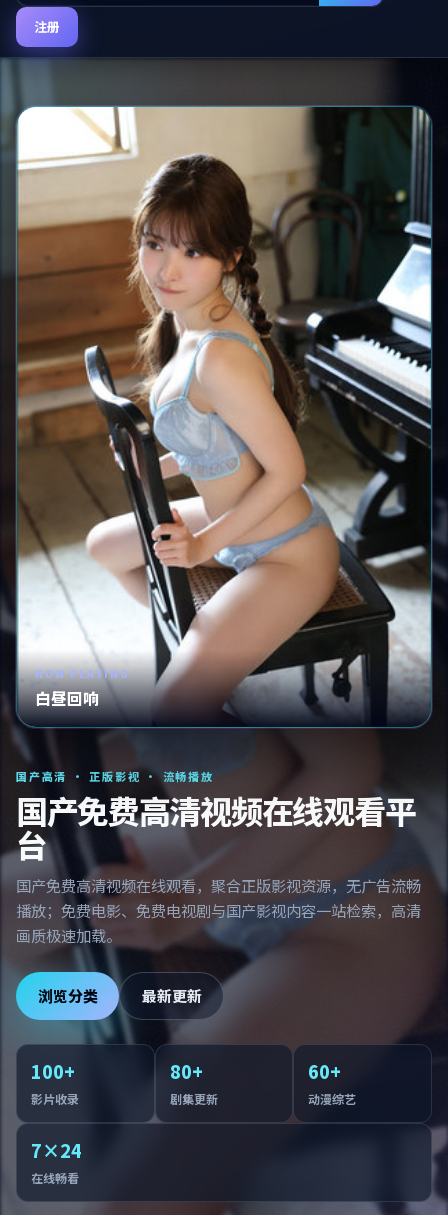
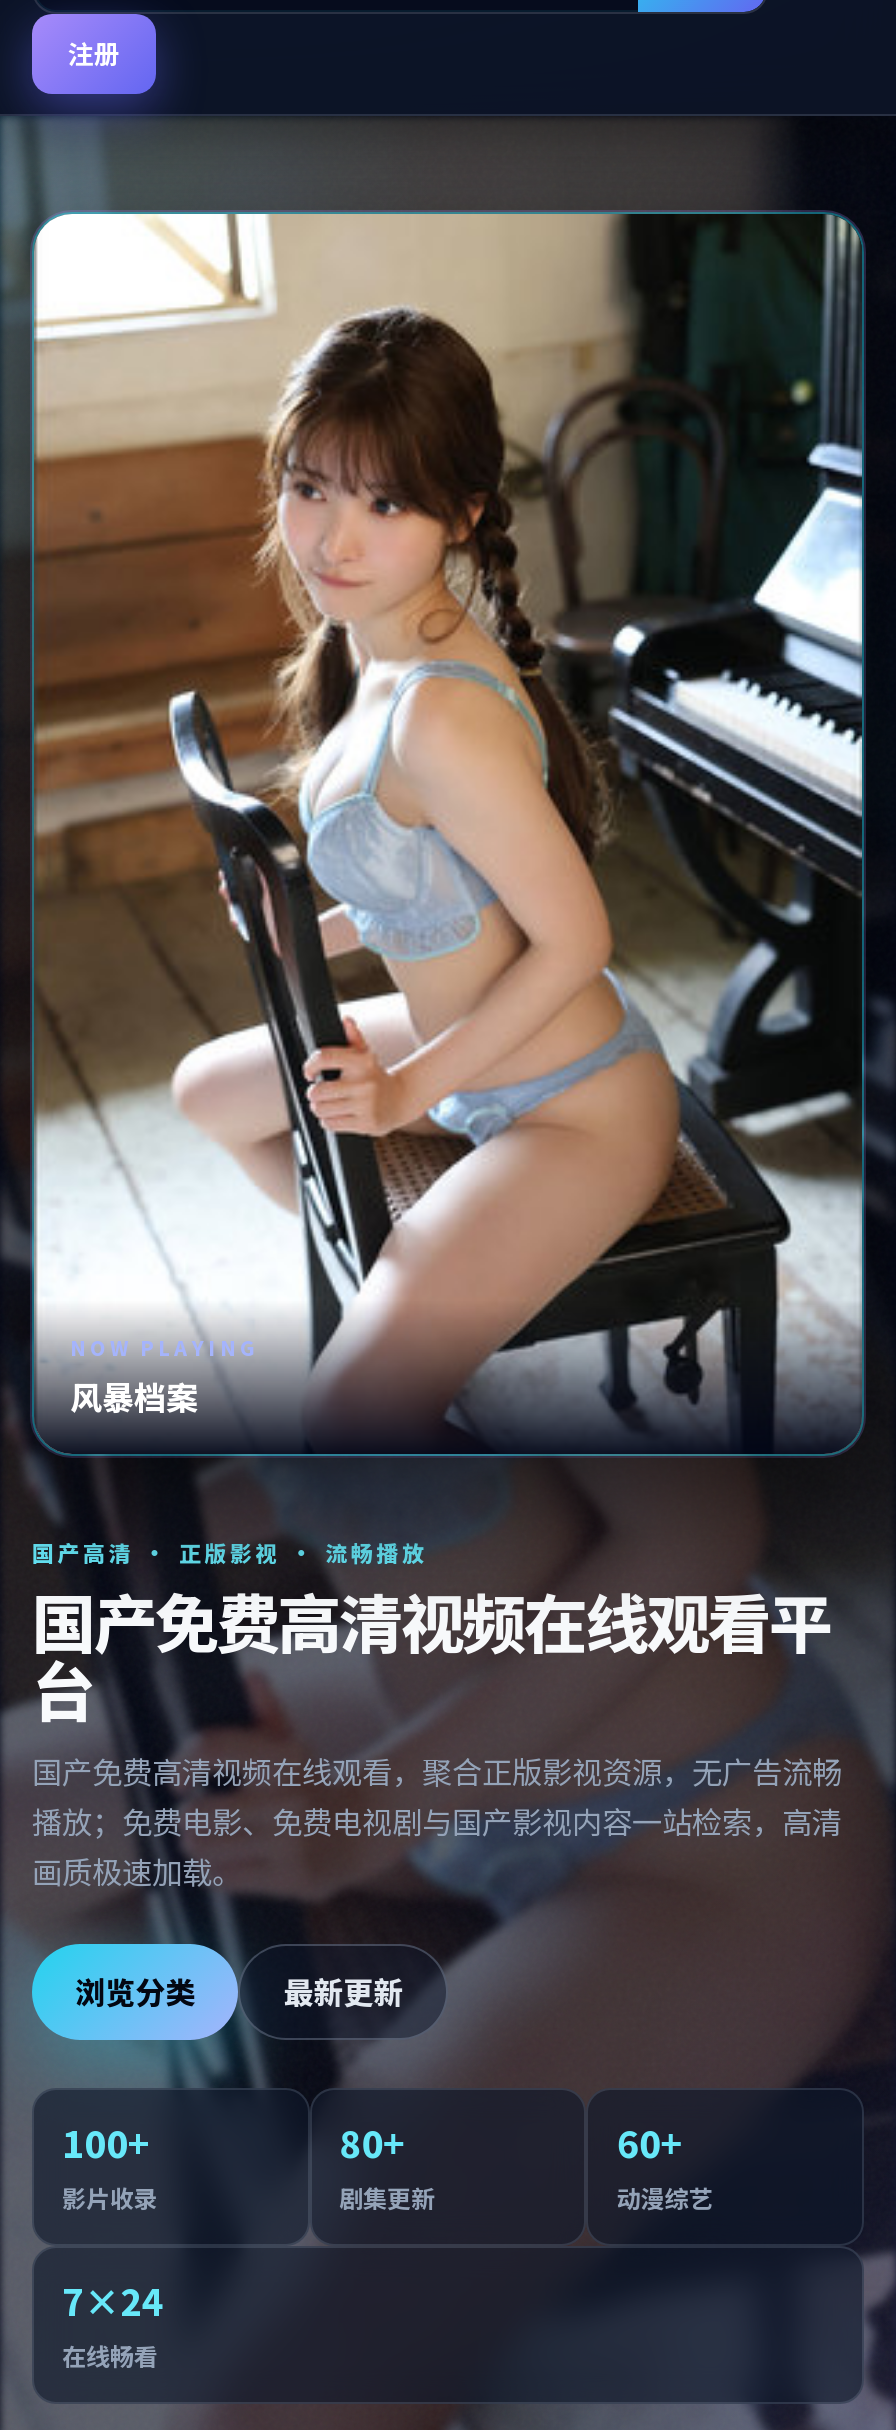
- 白昼回响
+ 风暴档案
